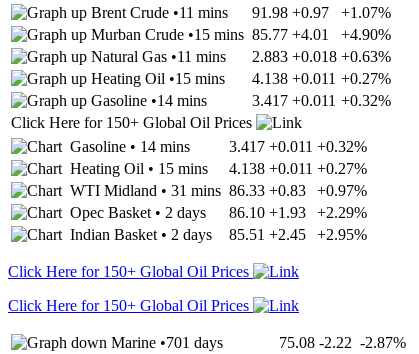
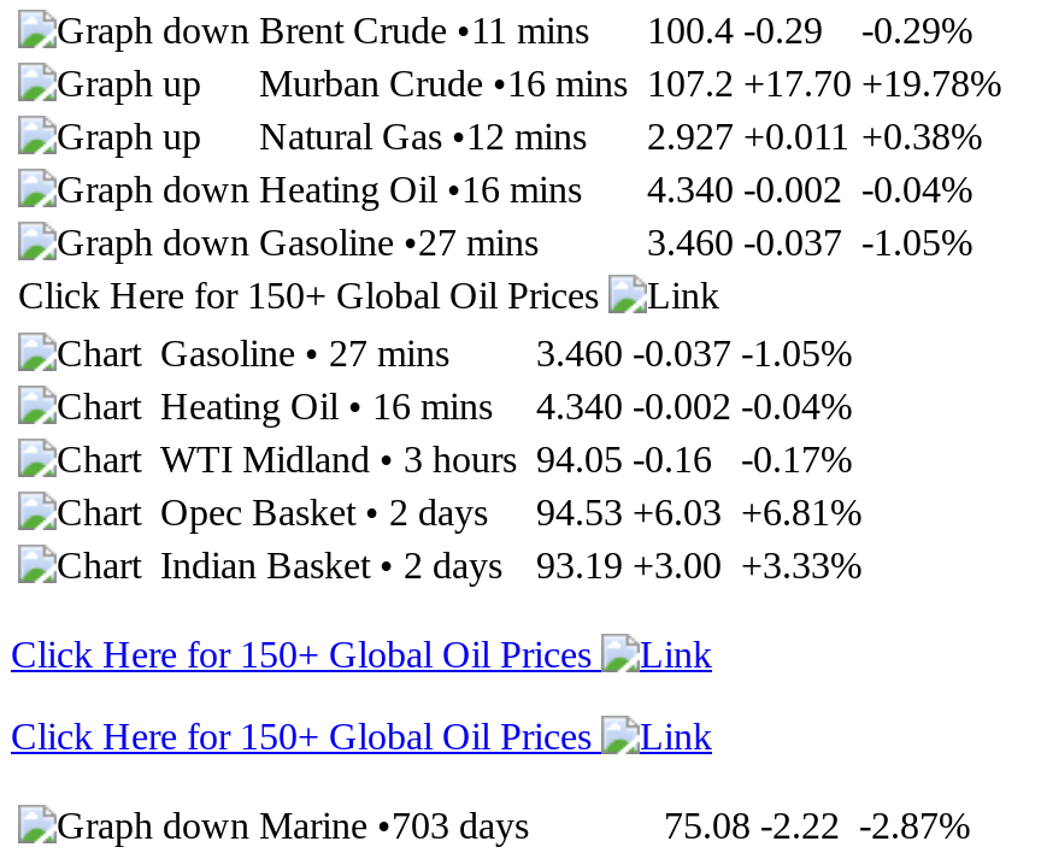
- 91.98 +0.97
- +1.07%
- Murban Crude • 15 mins 85.77 +4.01
- +4.90%
- Natural Gas • 11 mins
- 2.883 +0.018 +0.63%
- Heating Oil • 15 mins
- 4.138 +0.011 +0.27%
- Gasoline • 14 mins
- 3.417 +0.011 +0.32%
+ 100.4 -0.29
+ -0.29%
+ Murban Crude •16 mins 107.2 +17.70 +19.78%
+ Natural Gas •12 mins
+ 2.927 +0.011 +0.38%
+ Heating Oil •16 mins
+ 4.340 -0.002 -0.04%
+ Gasoline •27 mins
+ 3.460 -0.037 -1.05%

- Gasoline • 14 mins
+ Gasoline • 27 mins

- 3.417 +0.011 +0.32%
+ 3.460 -0.037 -1.05%

- Heating Oil • 15 mins
+ Heating Oil • 16 mins

- 4.138 +0.011 +0.27%
+ 4.340 -0.002 -0.04%

- WTI Midland • 31 mins 86.33 +0.83
+ WTI Midland • 3 hours 94.05 -0.16

- +0.97%
+ -0.17%

- 86.10 +1.93
- +2.29%
+ 94.53 +6.03 +6.81%

- 85.51 +2.45
- +2.95%
+ 93.19 +3.00 +3.33%

- Marine •701 days
+ Marine •703 days
